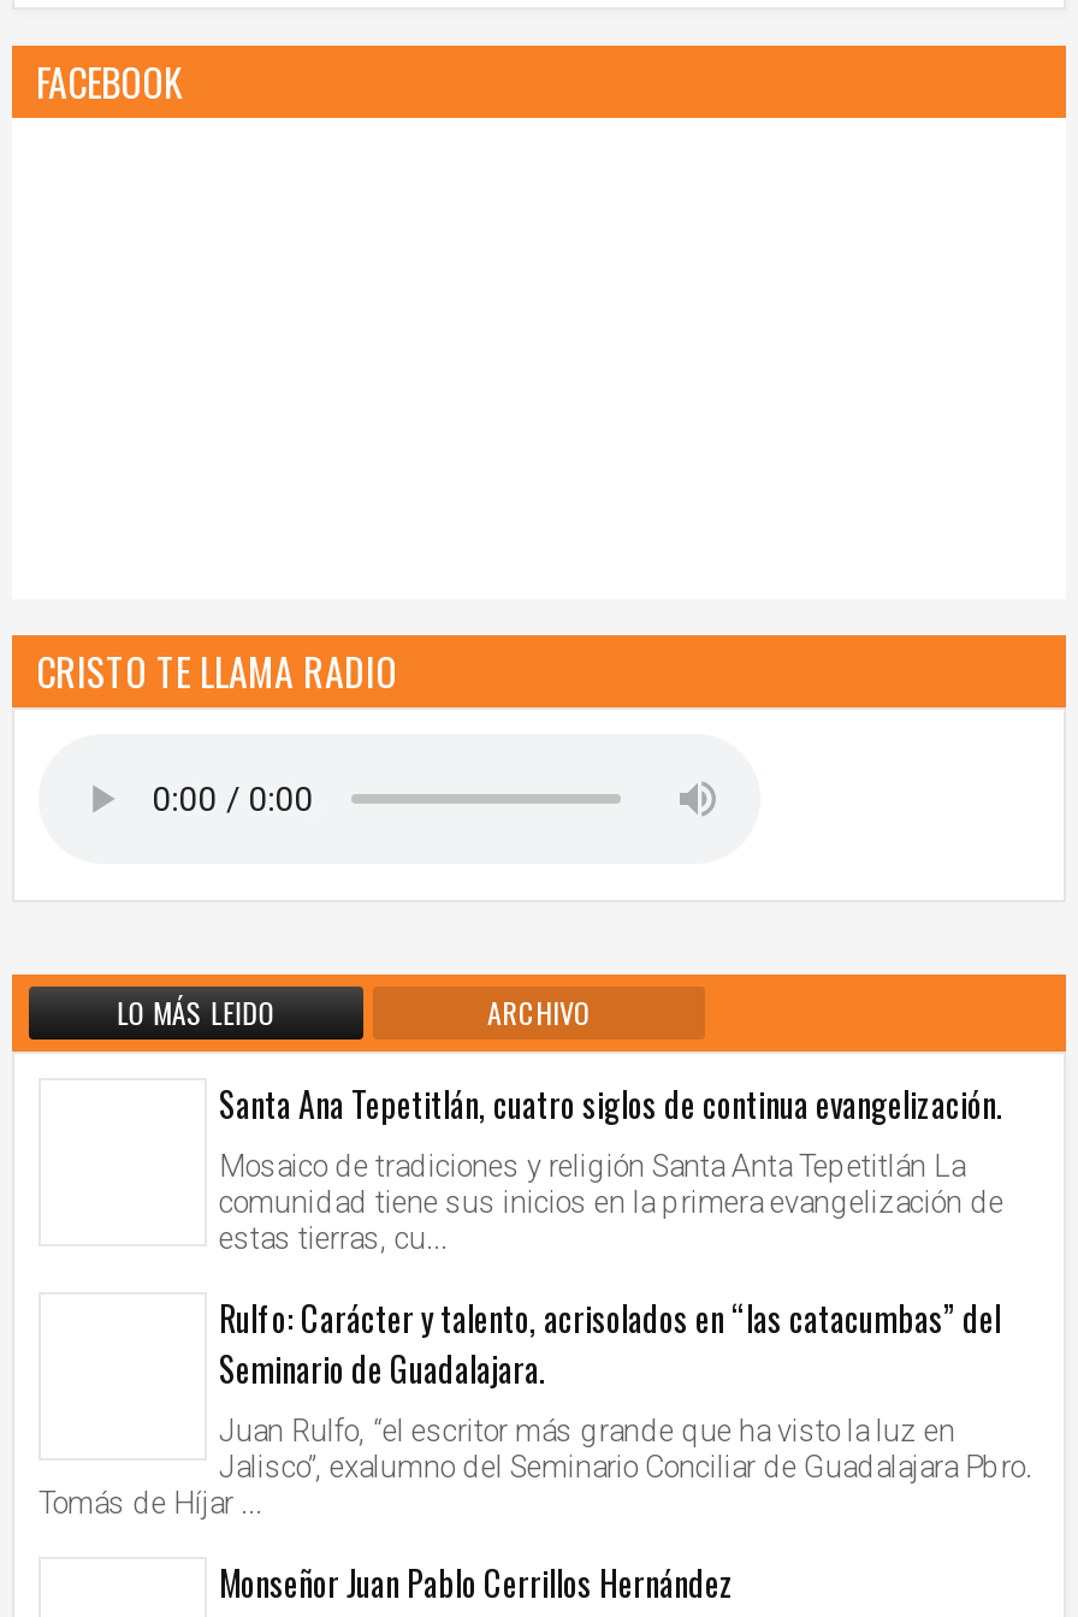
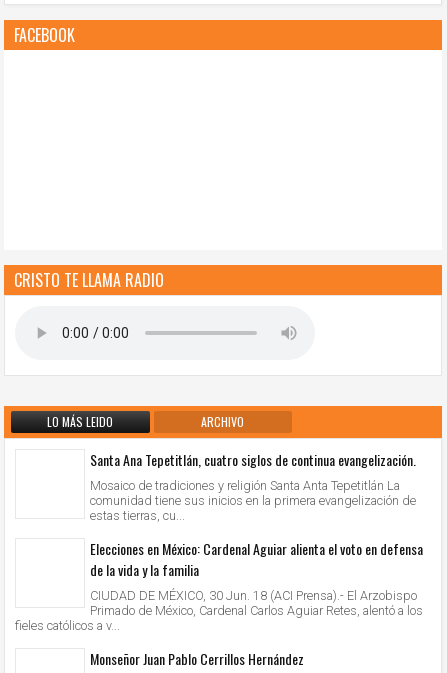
- Rulfo: Carácter y talento, acrisolados en “las catacumbas” del
- Seminario de Guadalajara.
- Juan Rulfo, “el escritor más grande que ha visto la luz en
- Jalisco”, exalumno del Seminario Conciliar de Guadalajara Pbro.
- Tomás de Híjar ...
+ Elecciones en México: Cardenal Aguiar alienta el voto en defensa
+ de la vida y la familia
+ CIUDAD DE MÉXICO, 30 Jun. 18 (ACI Prensa).- El Arzobispo
+ Primado de México, Cardenal Carlos Aguiar Retes, alentó a los
+ fieles católicos a v...
